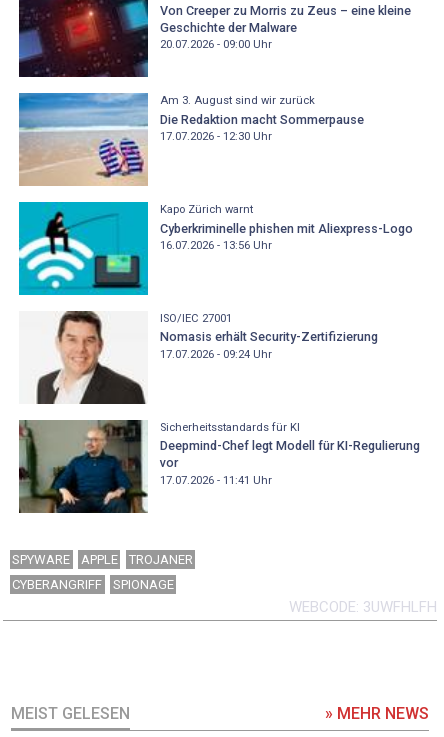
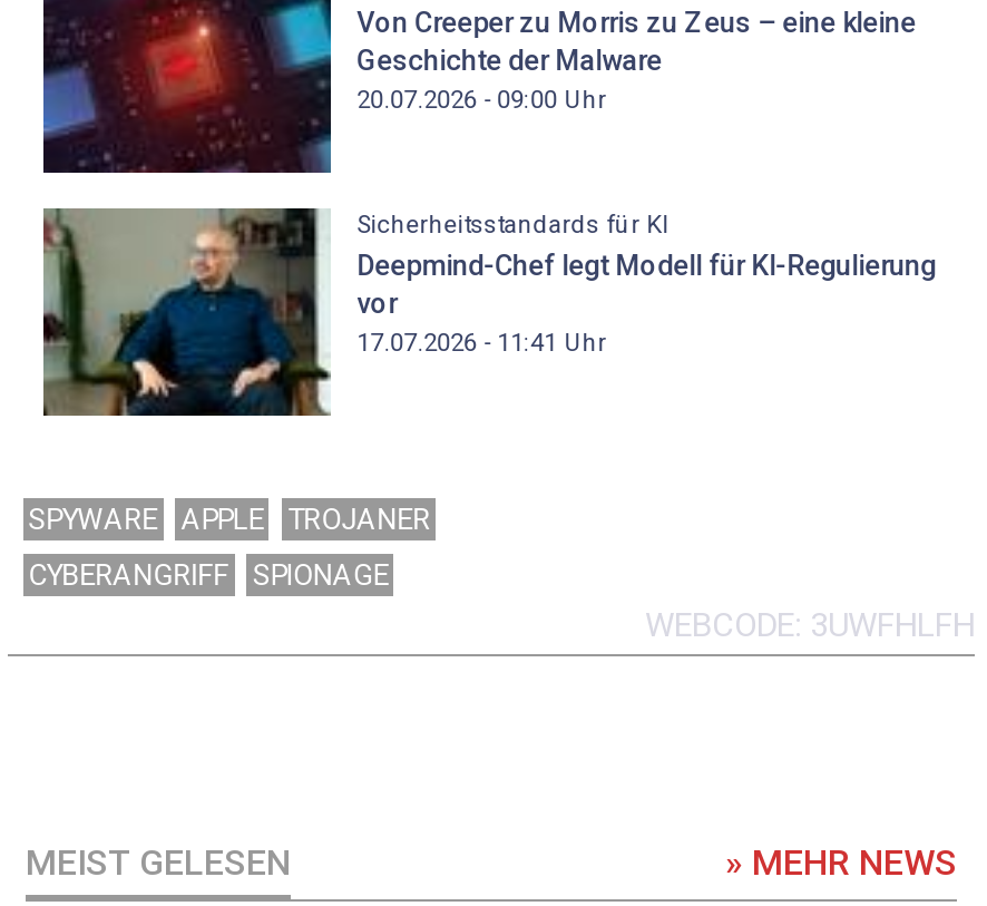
- [image]
- Am 3. August sind wir zurück
- Die Redaktion macht Sommerpause
- 17.07.2026 - 12:30 Uhr

- [image]
- Kapo Zürich warnt
- Cyberkriminelle phishen mit Aliexpress-Logo
- 16.07.2026 - 13:56 Uhr

- [image]
- ISO/IEC 27001
- Nomasis erhält Security-Zertifizierung
- 17.07.2026 - 09:24 Uhr
